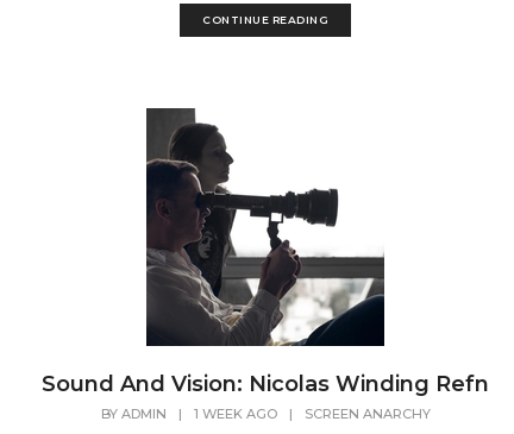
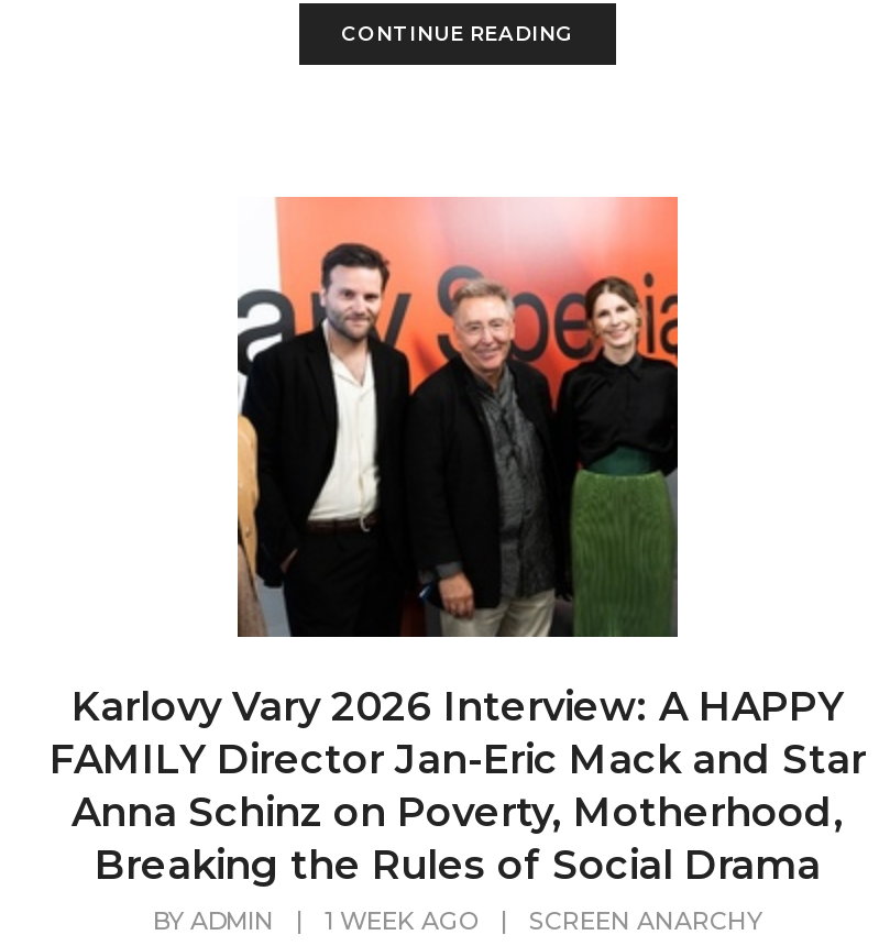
- [image]
+ [image]

- Sound And Vision: Nicolas Winding Refn
+ Karlovy Vary 2026 Interview: A HAPPY
+ FAMILY Director Jan-Eric Mack and Star
+ Anna Schinz on Poverty, Motherhood,
+ Breaking the Rules of Social Drama
